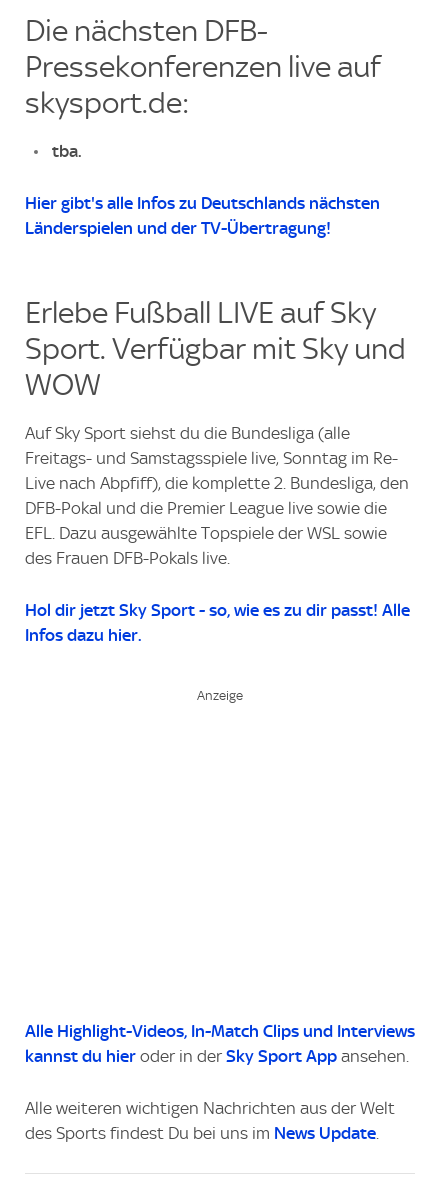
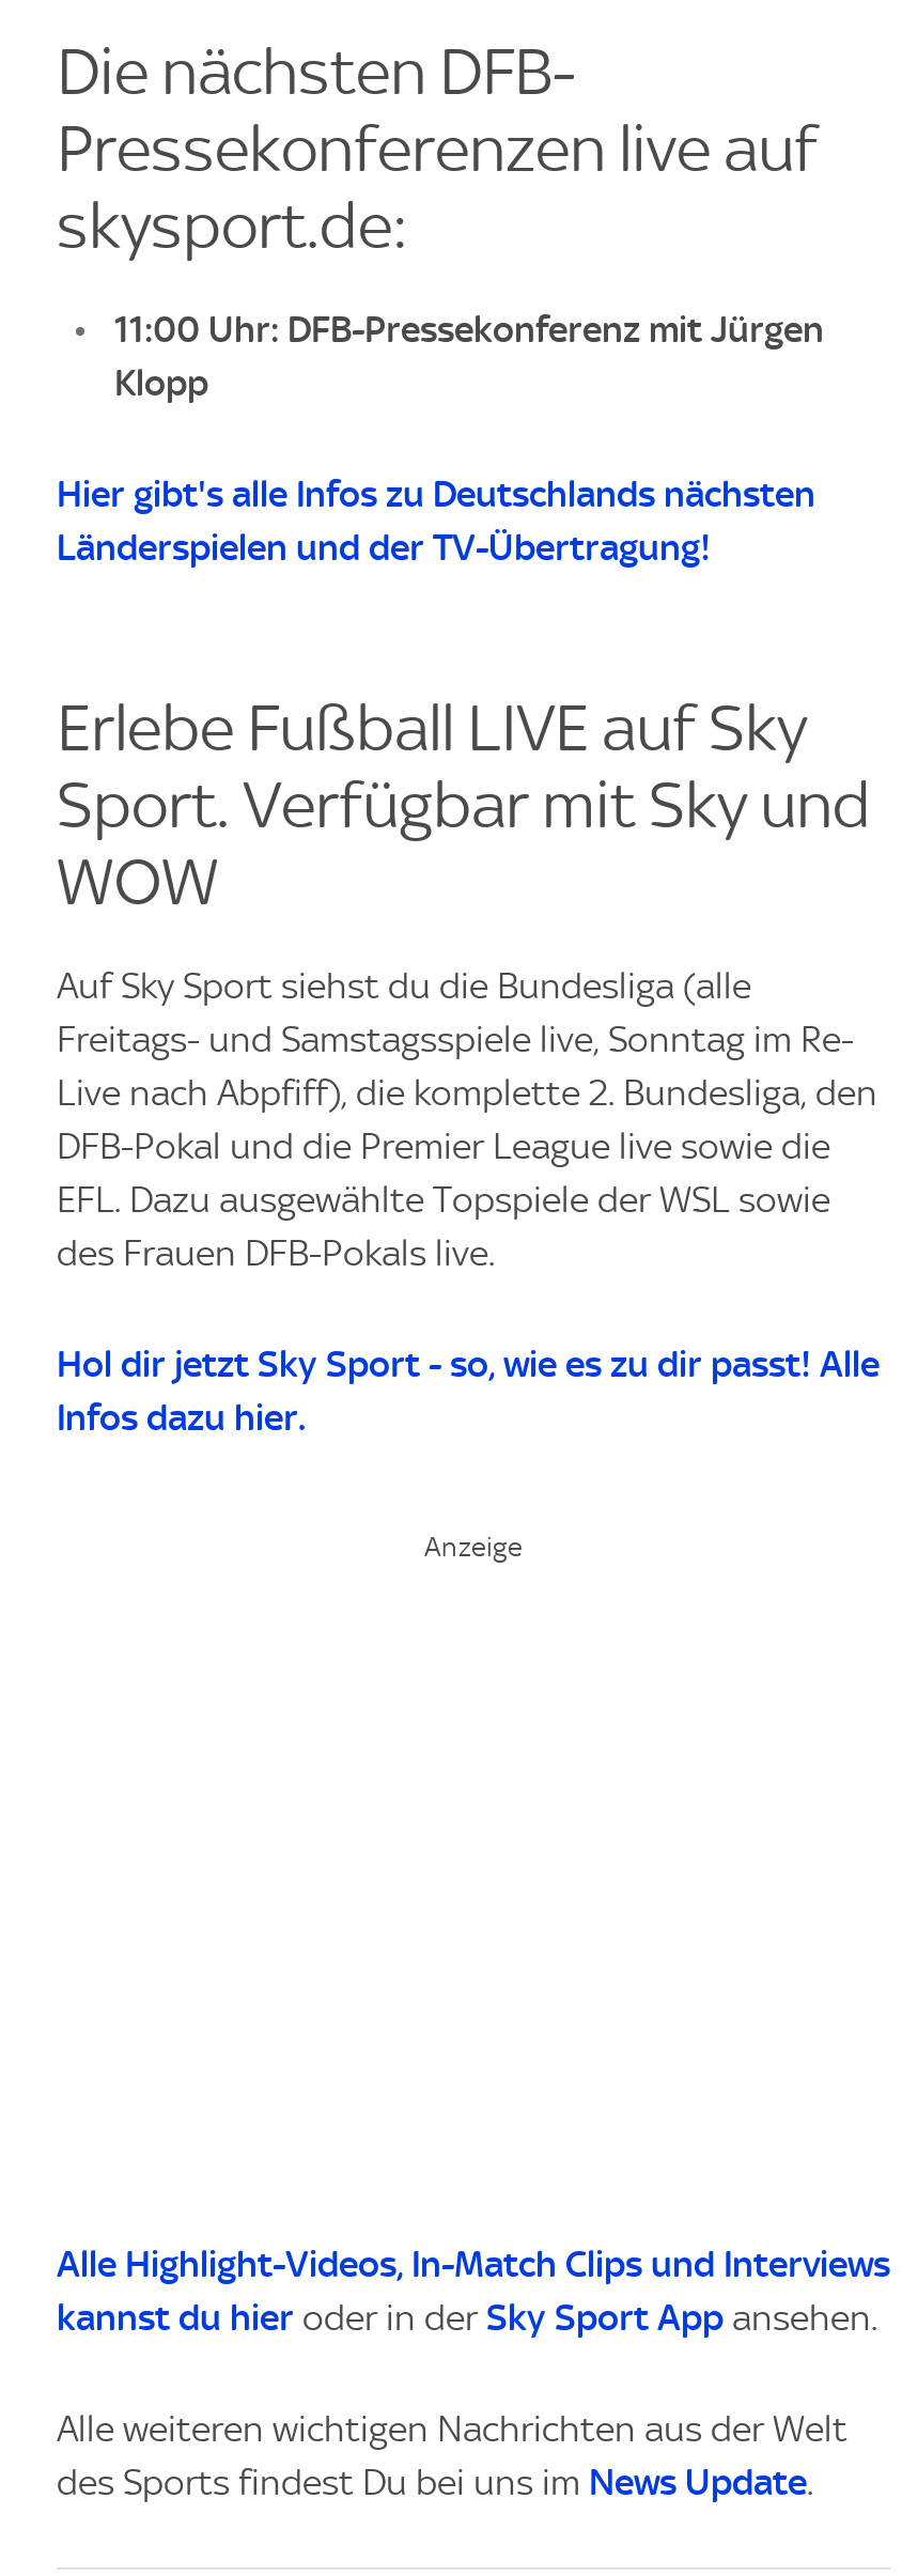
- tba.
+ 11:00 Uhr: DFB-Pressekonferenz mit Jürgen
+ Klopp
